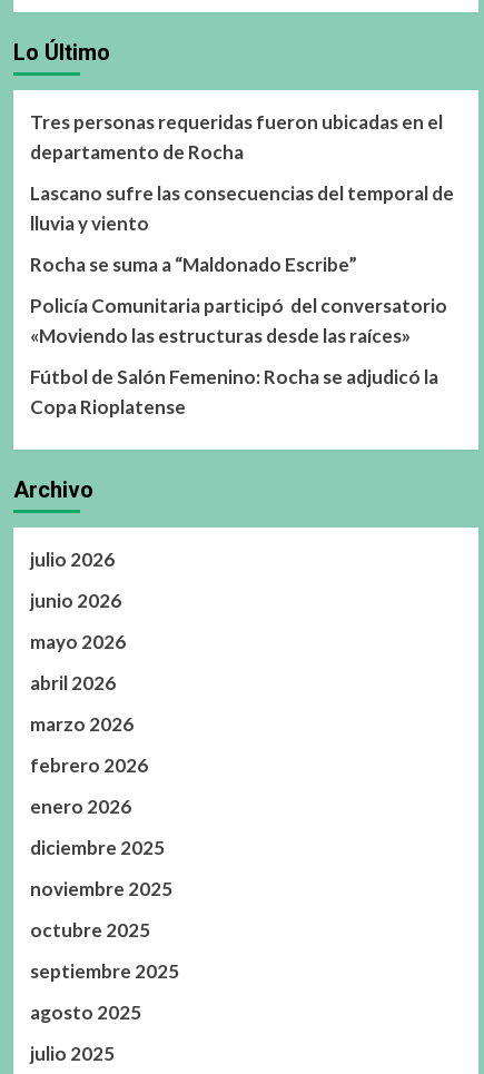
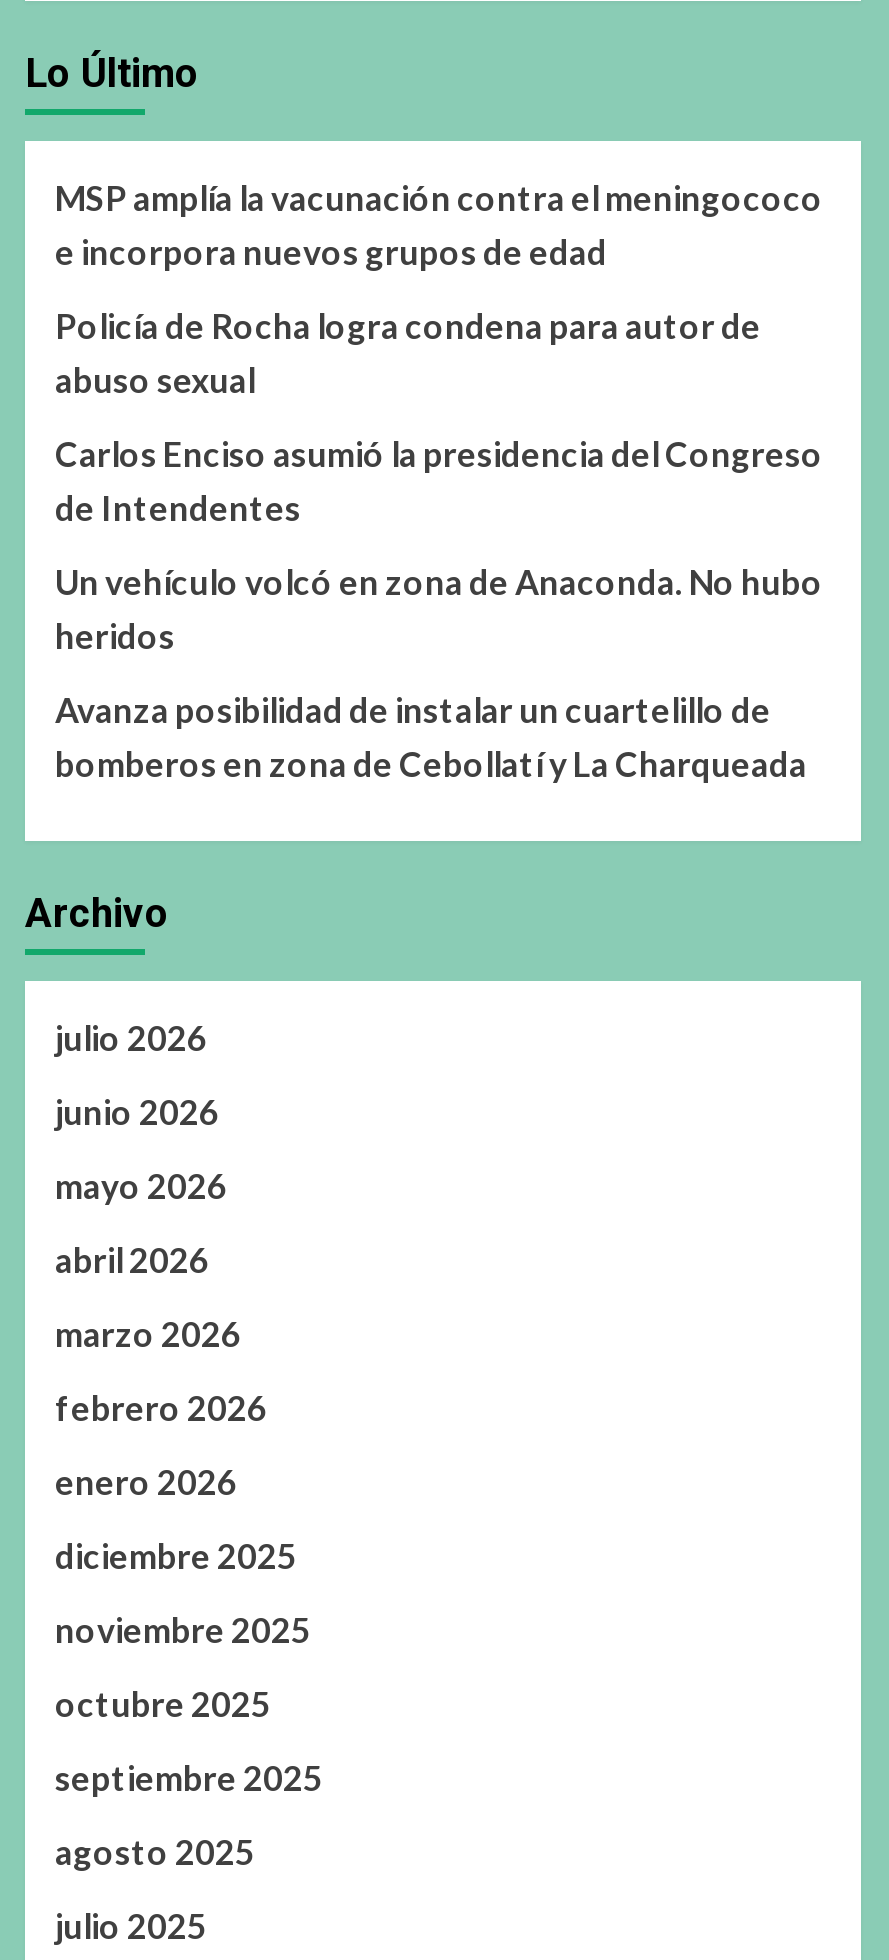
- Tres personas requeridas fueron ubicadas en el
- departamento de Rocha
+ MSP amplía la vacunación contra el meningococo
+ e incorpora nuevos grupos de edad

- Lascano sufre las consecuencias del temporal de
- lluvia y viento
+ Policía de Rocha logra condena para autor de
+ abuso sexual

- Rocha se suma a “Maldonado Escribe”
+ Carlos Enciso asumió la presidencia del Congreso
+ de Intendentes

- Policía Comunitaria participó del conversatorio
- «Moviendo las estructuras desde las raíces»
+ Un vehículo volcó en zona de Anaconda. No hubo
+ heridos

- Fútbol de Salón Femenino: Rocha se adjudicó la
- Copa Rioplatense
+ Avanza posibilidad de instalar un cuartelillo de
+ bomberos en zona de Cebollatí y La Charqueada
